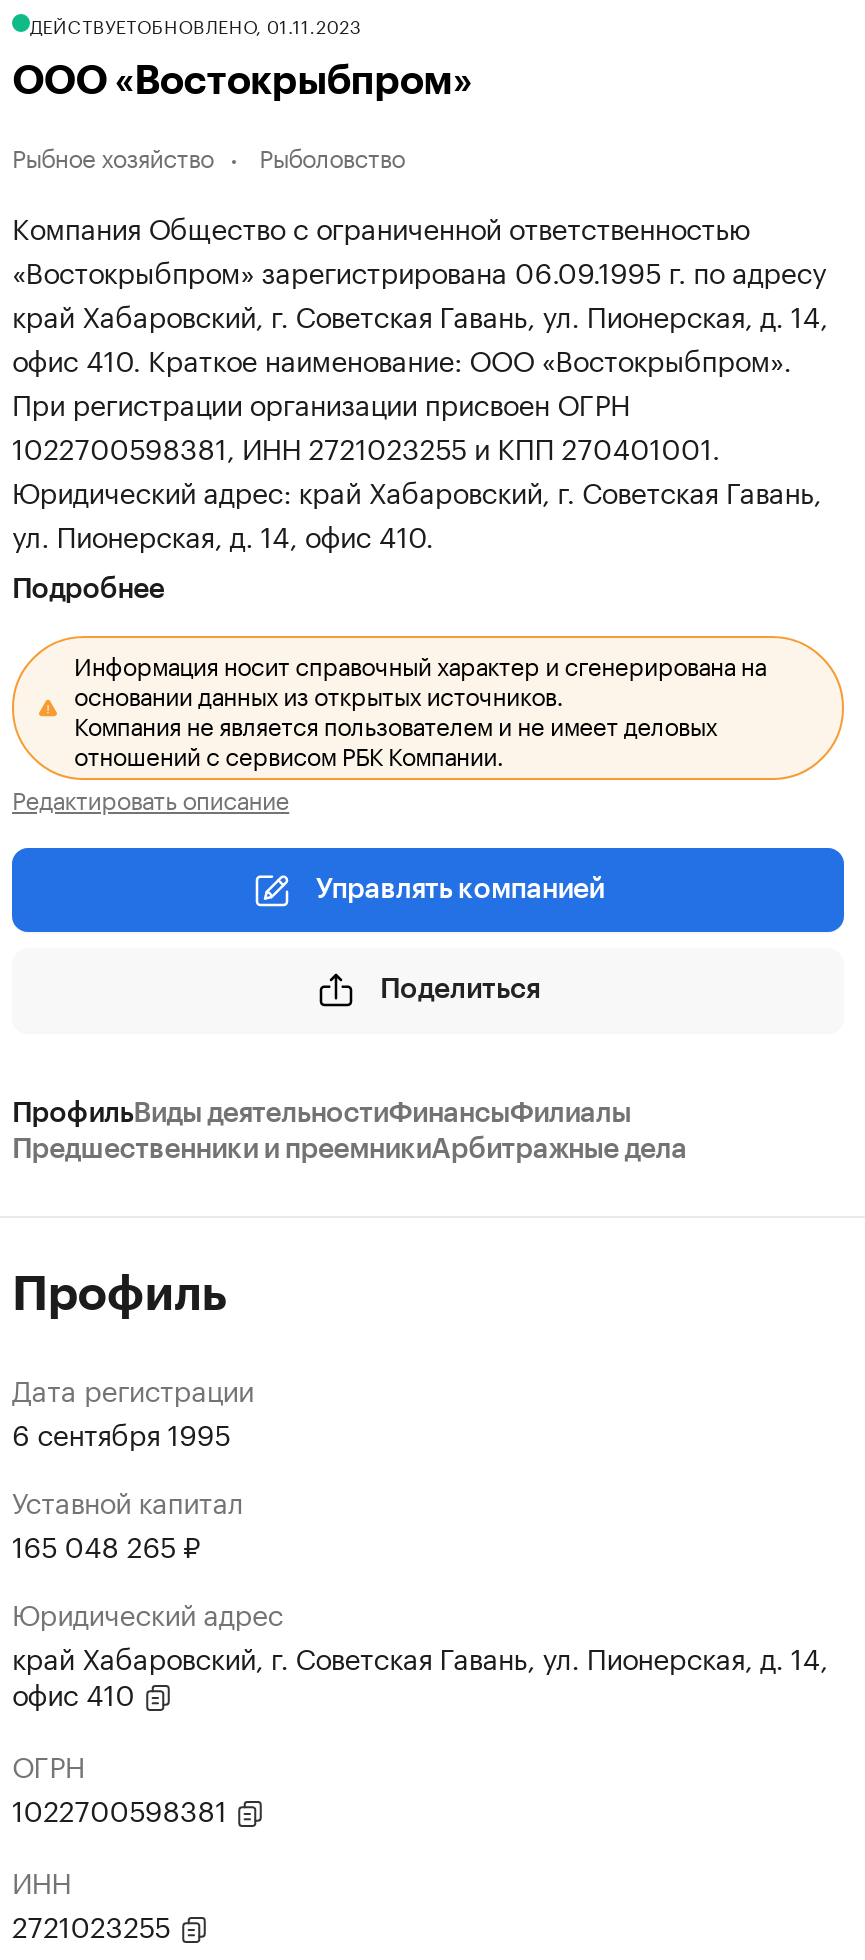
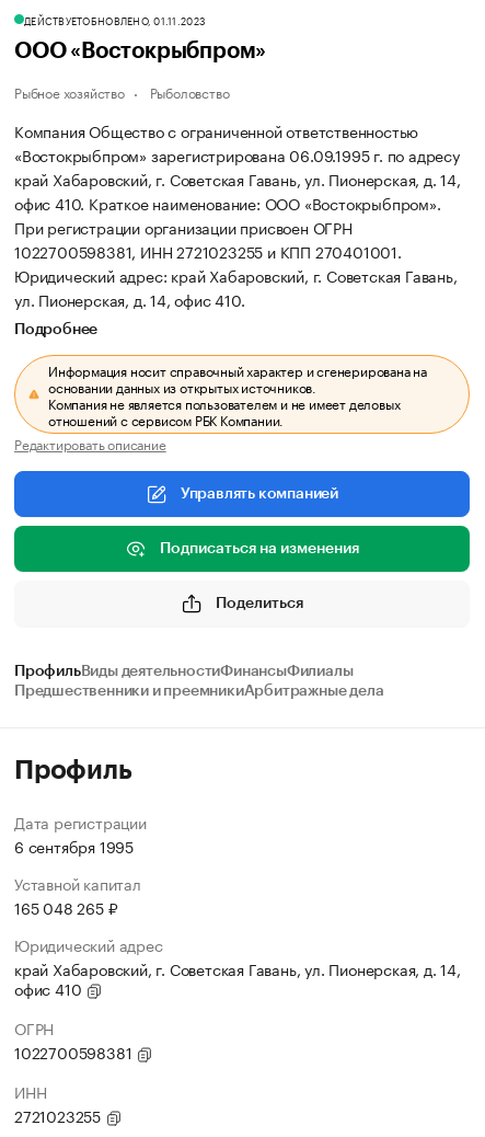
+ Подписаться на изменения
